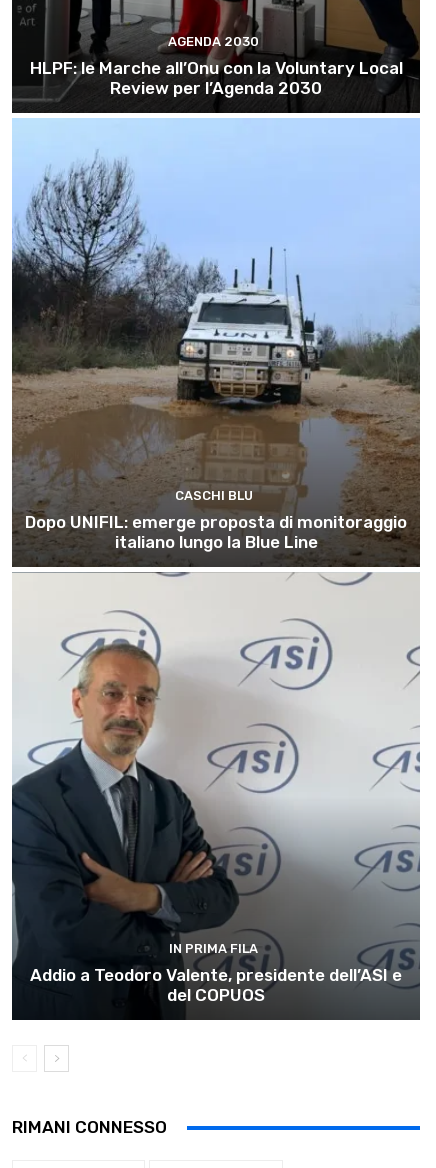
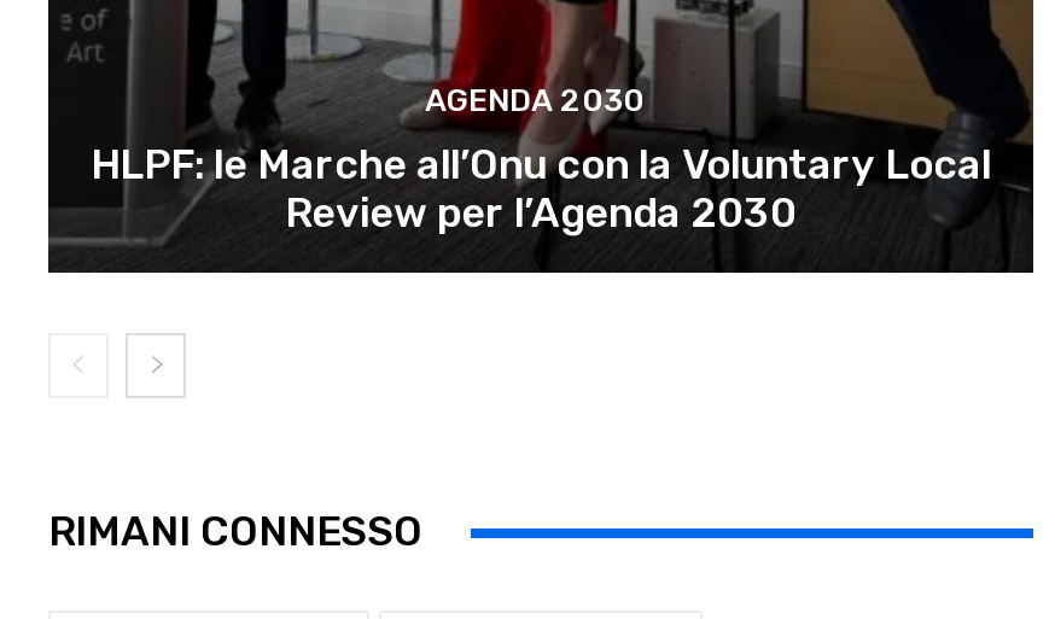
- [image]
- CASCHI BLU
- Dopo UNIFIL: emerge proposta di monitoraggio
- italiano lungo la Blue Line

- [image]
- IN PRIMA FILA
- Addio a Teodoro Valente, presidente dell’ASI e
- del COPUOS
